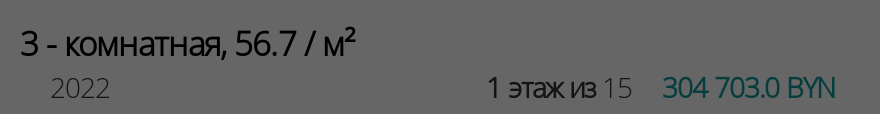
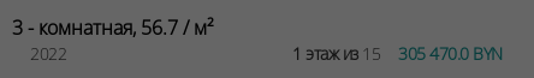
- 304 703.0 BYN
+ 305 470.0 BYN
